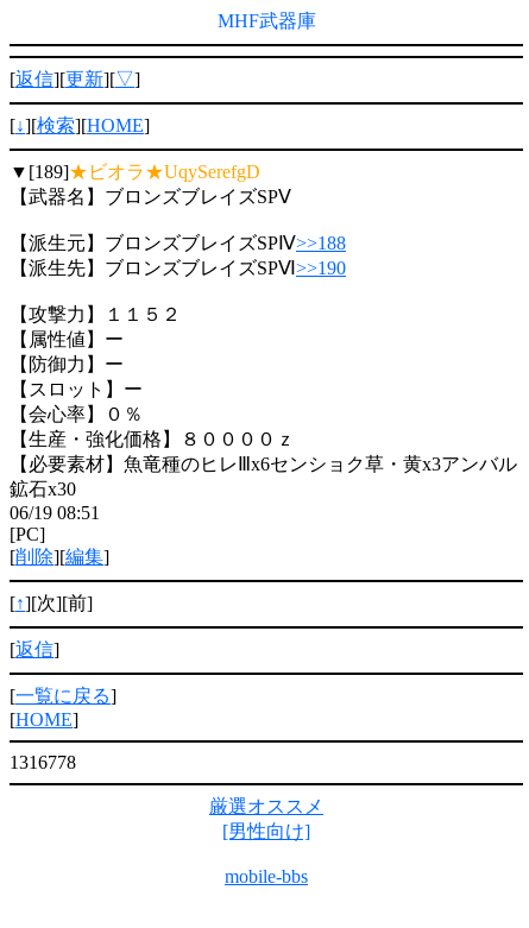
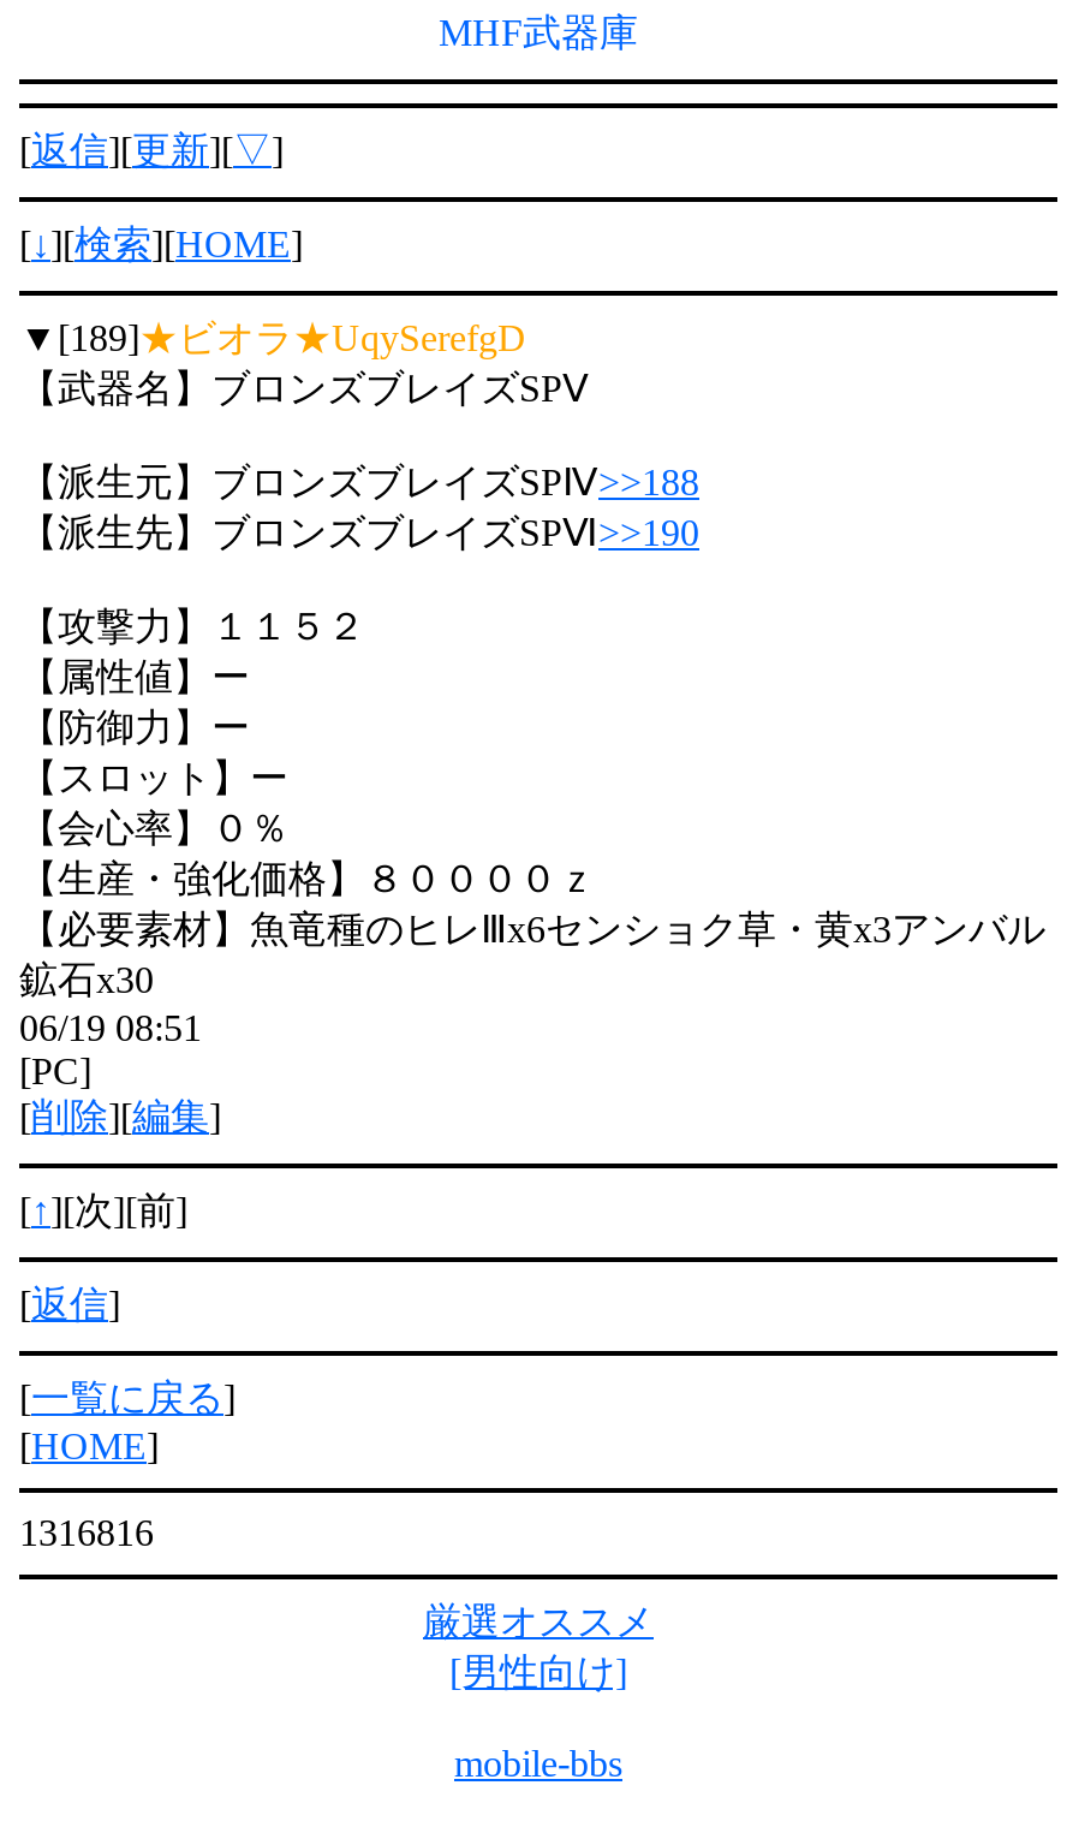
- 1316778
+ 1316816
